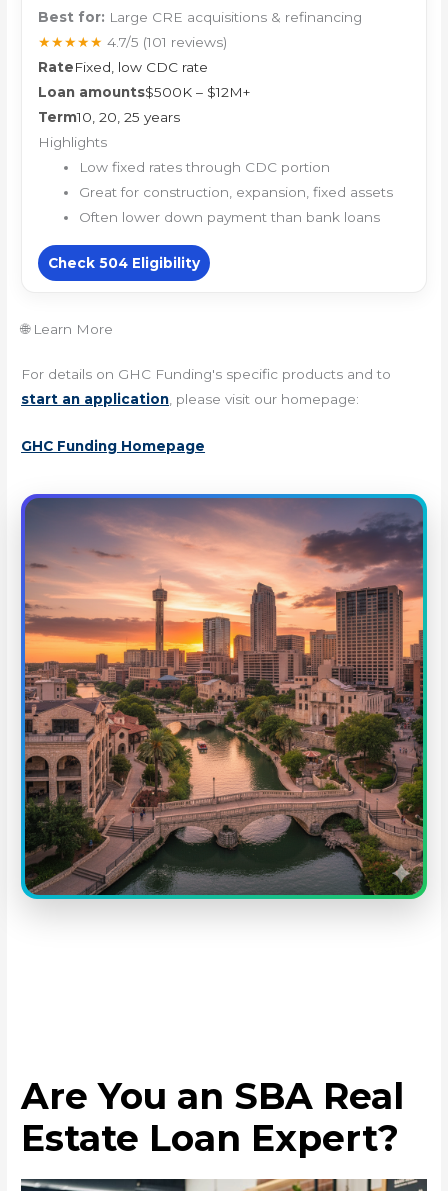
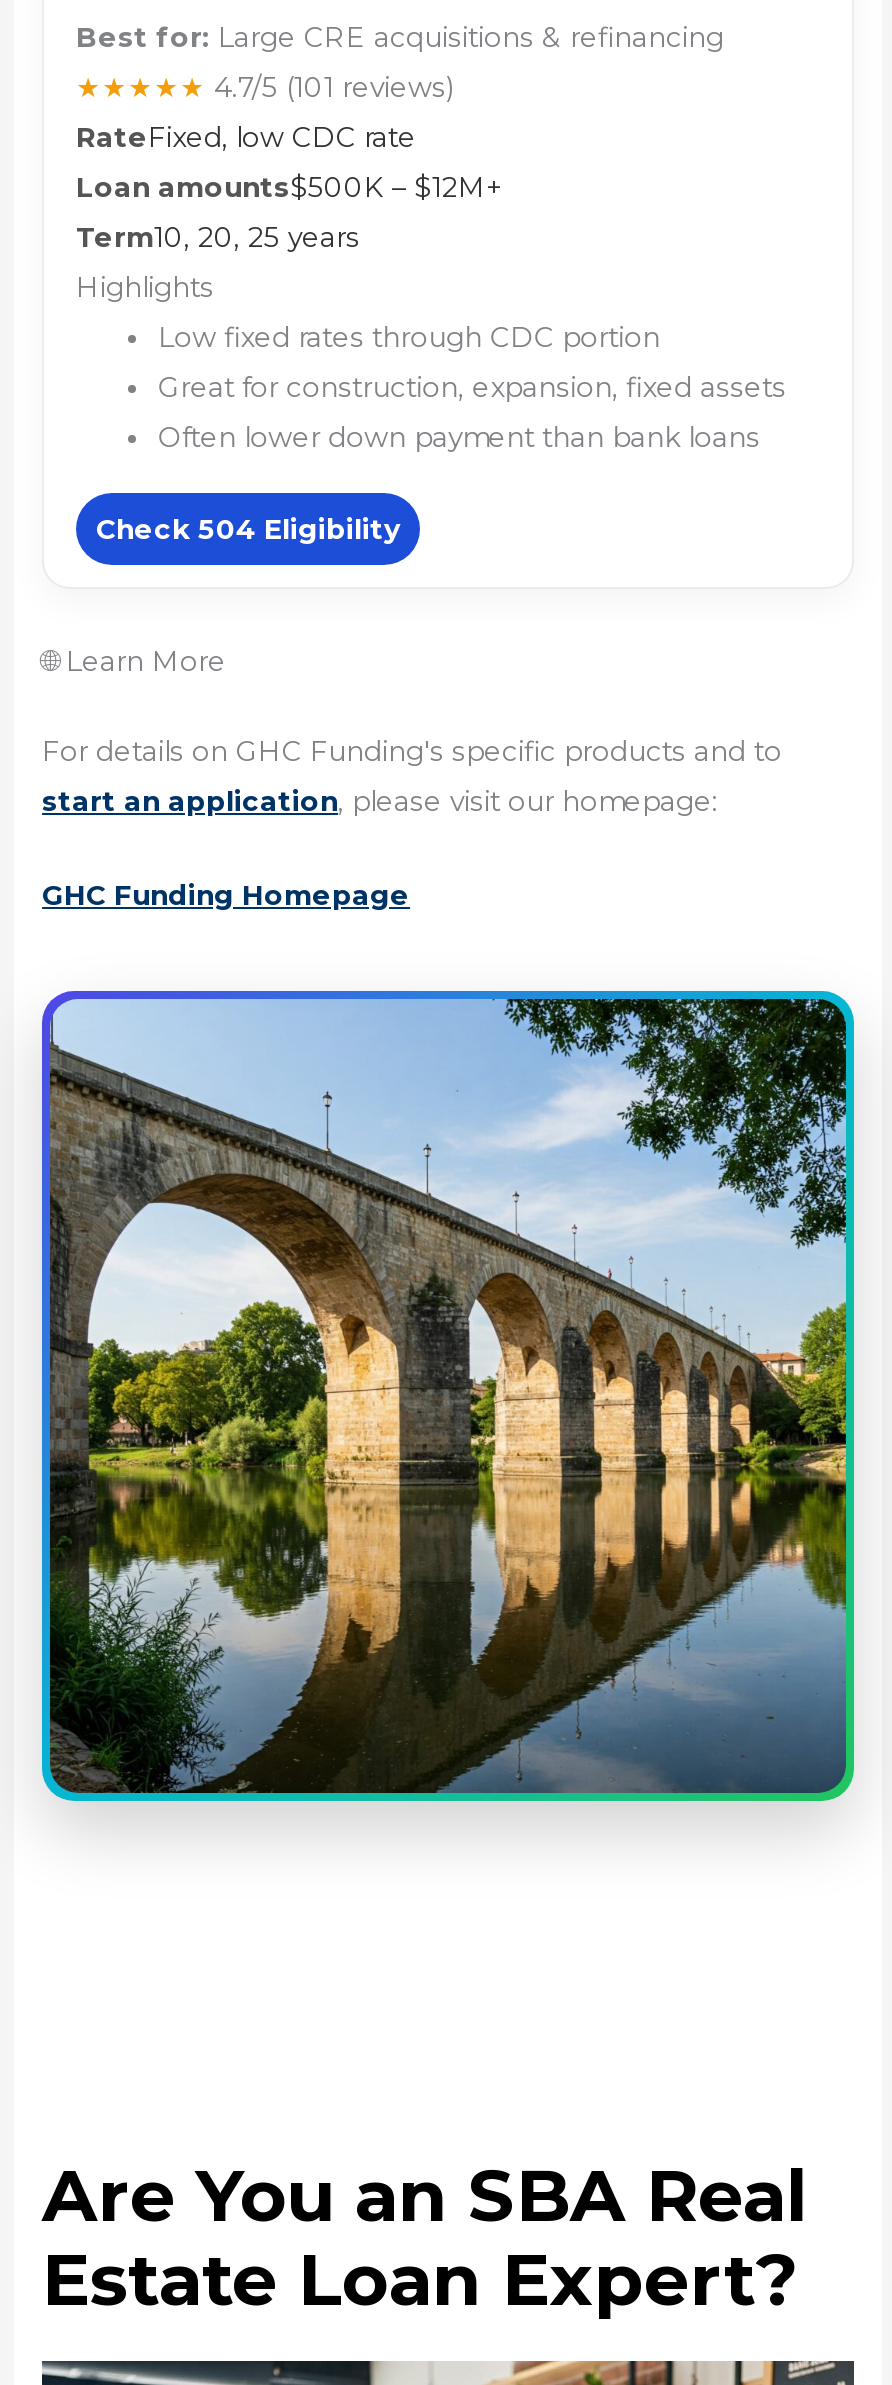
- [image]
+ [image]
